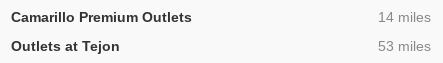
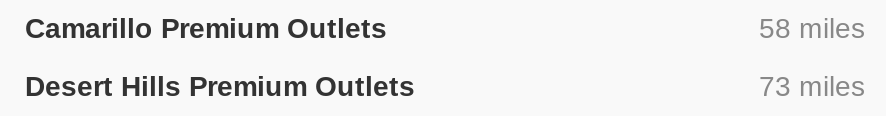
- 14 miles
+ 58 miles

- Outlets at Tejon
+ Desert Hills Premium Outlets

- 53 miles
+ 73 miles
